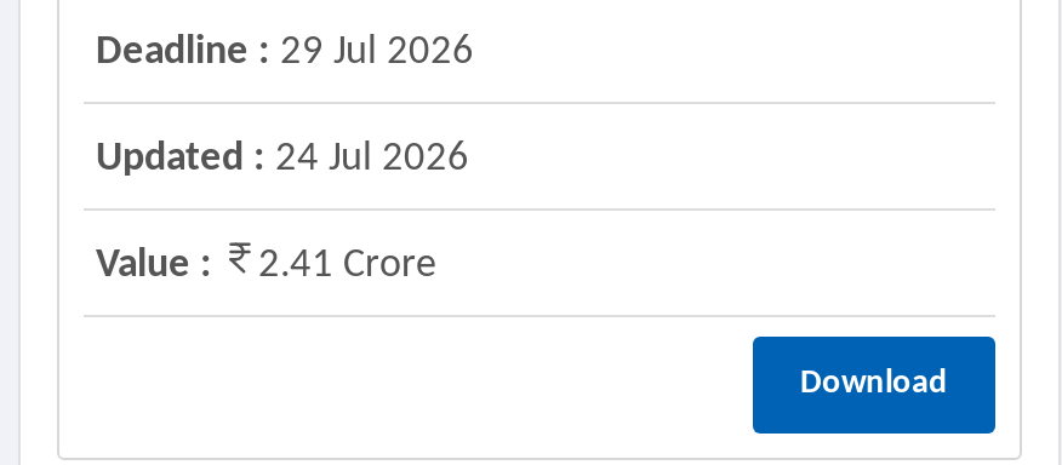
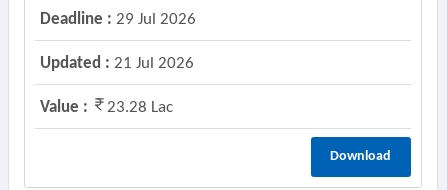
- Updated : 24 Jul 2026
+ Updated : 21 Jul 2026

- Value : 2.41 Crore
+ Value : 23.28 Lac
